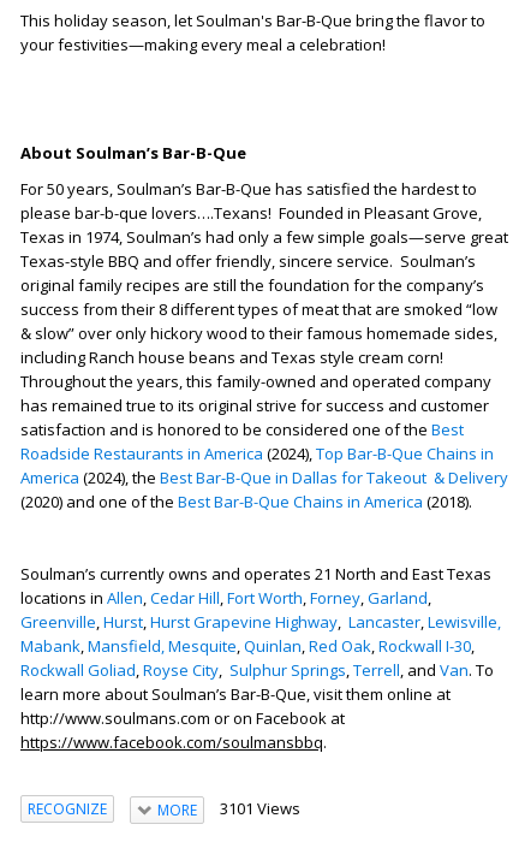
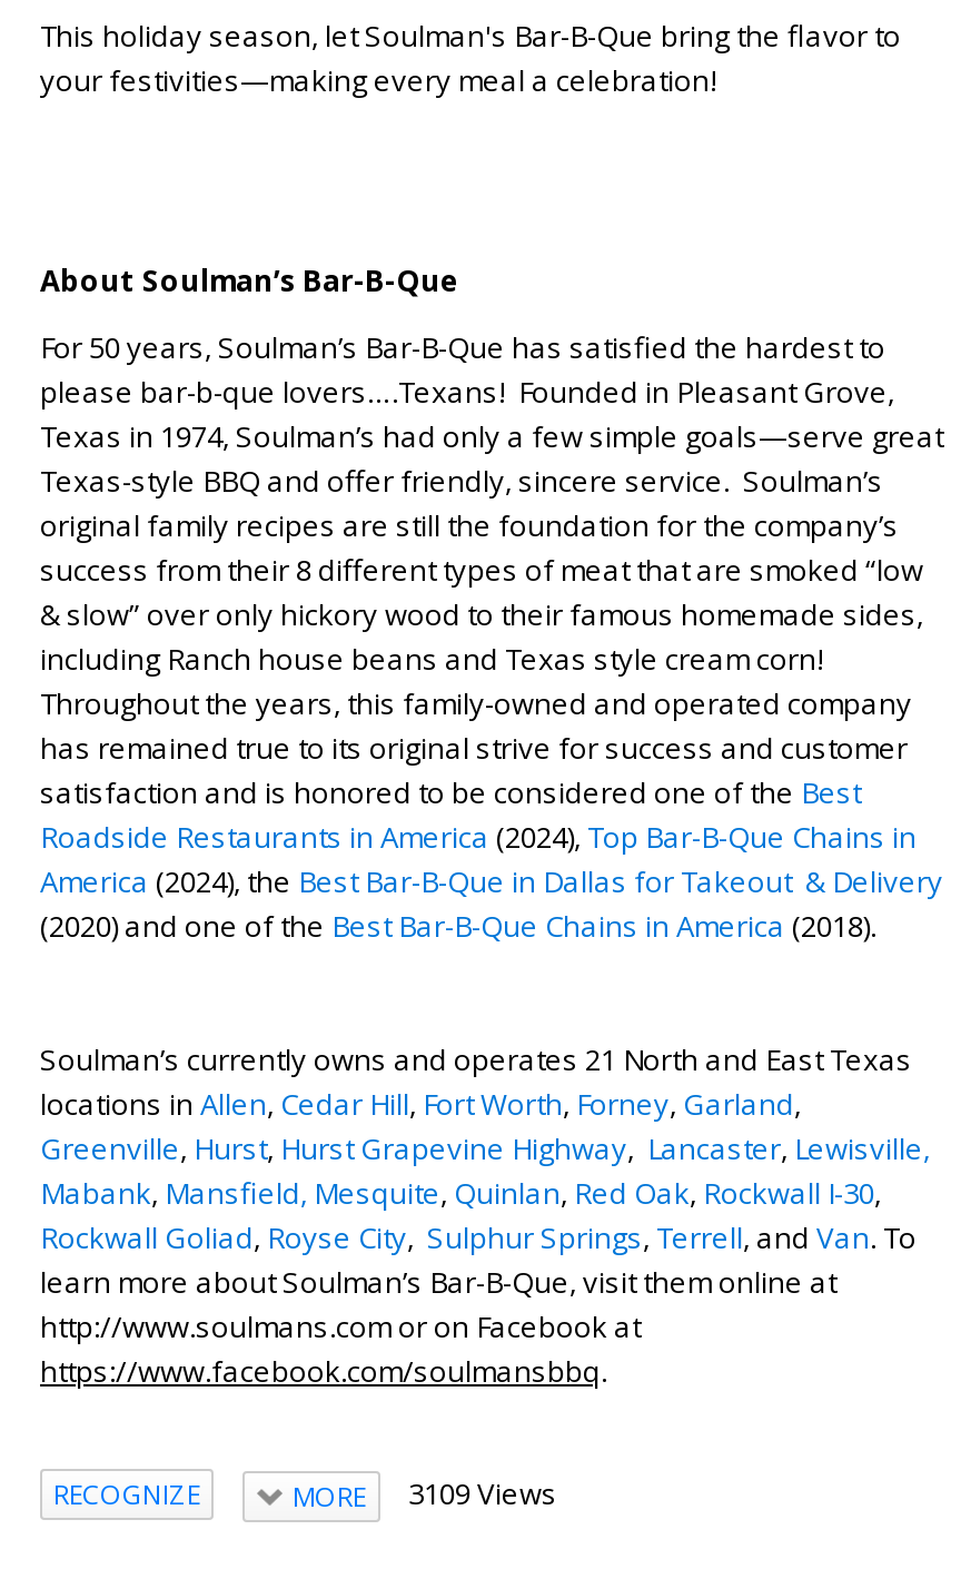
- MORE 3101 Views
+ MORE 3109 Views
